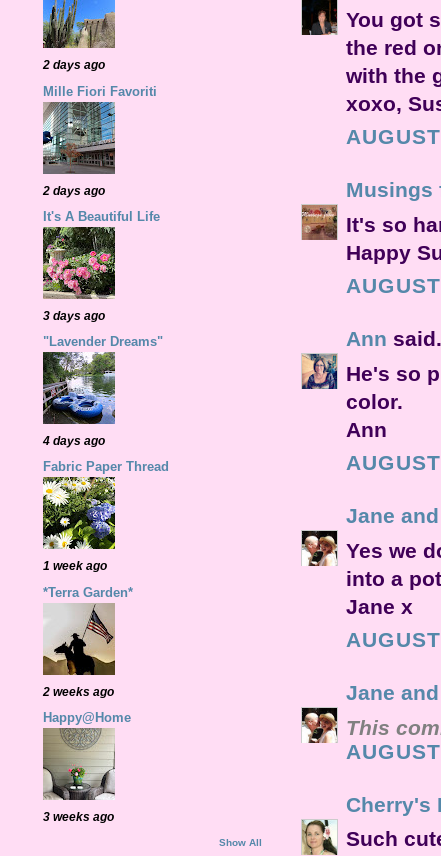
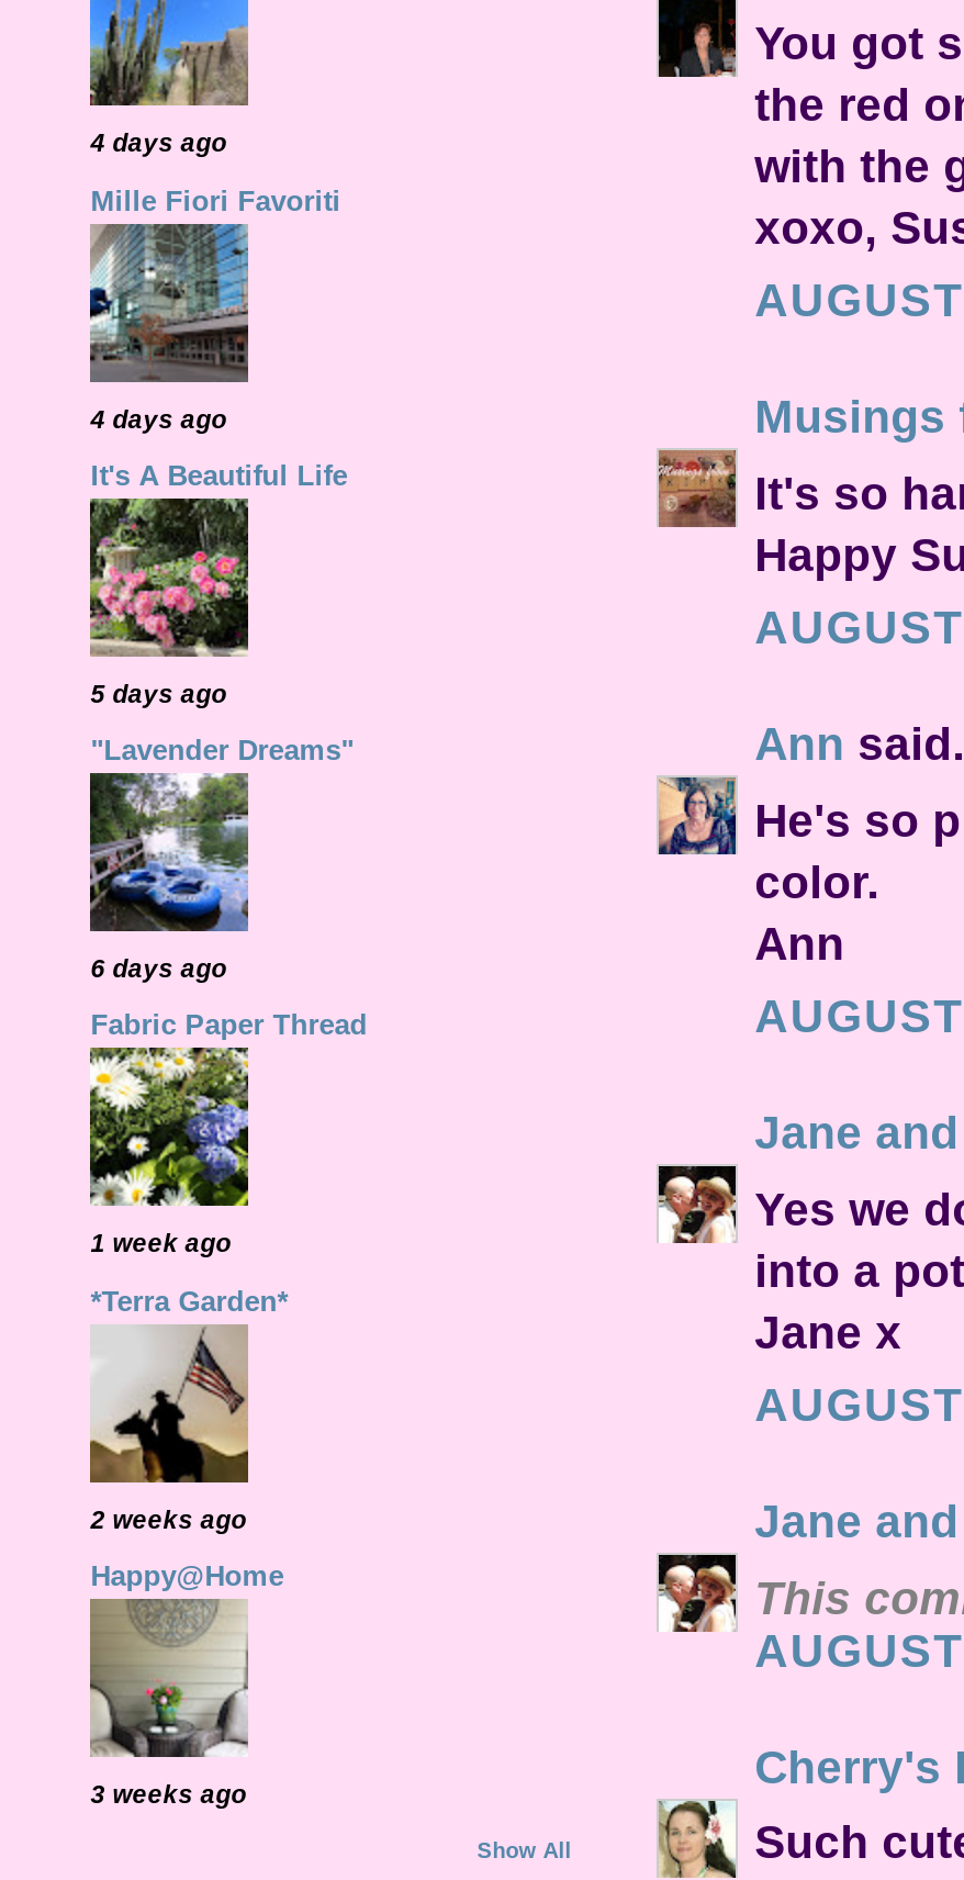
- 2 days ago
+ 4 days ago

- 2 days ago
+ 4 days ago

- 3 days ago
+ 5 days ago

- 4 days ago
+ 6 days ago
